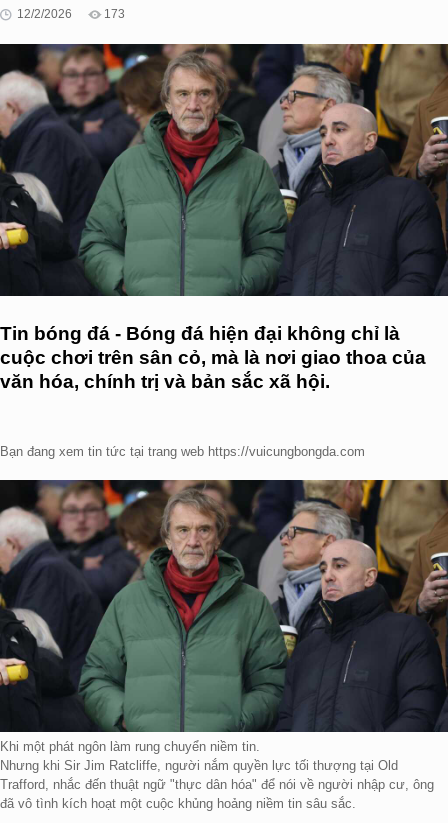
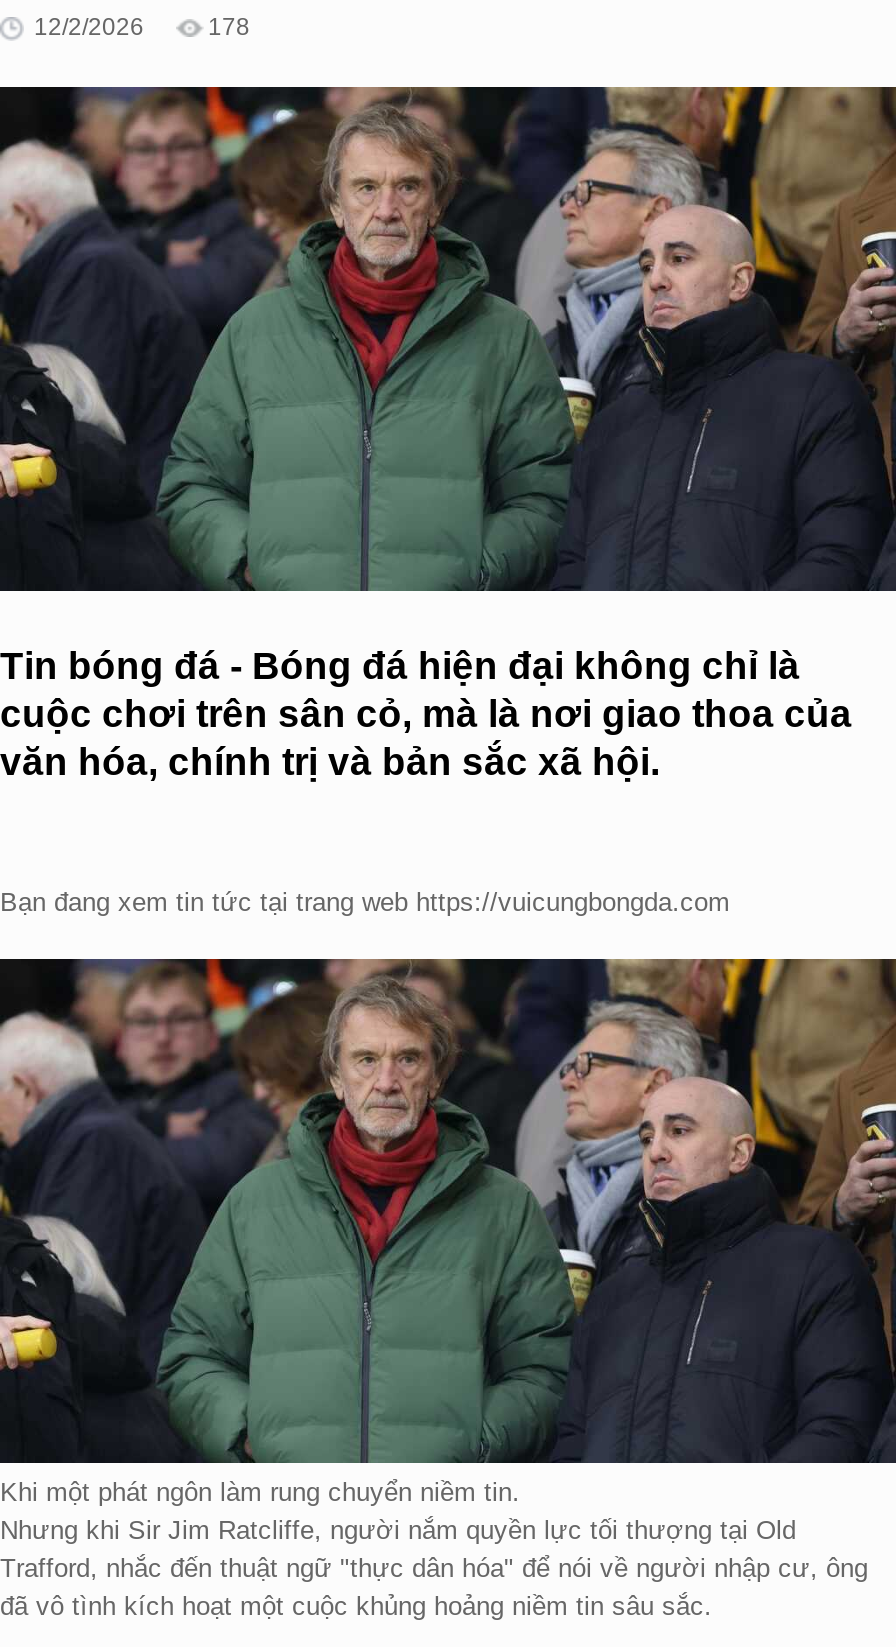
- 173
+ 178
